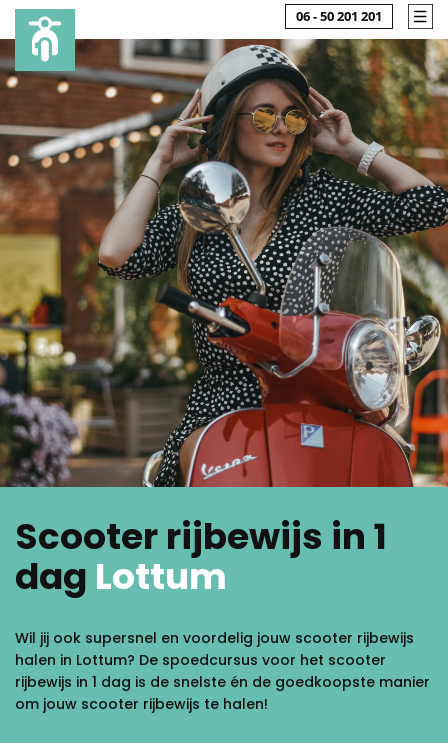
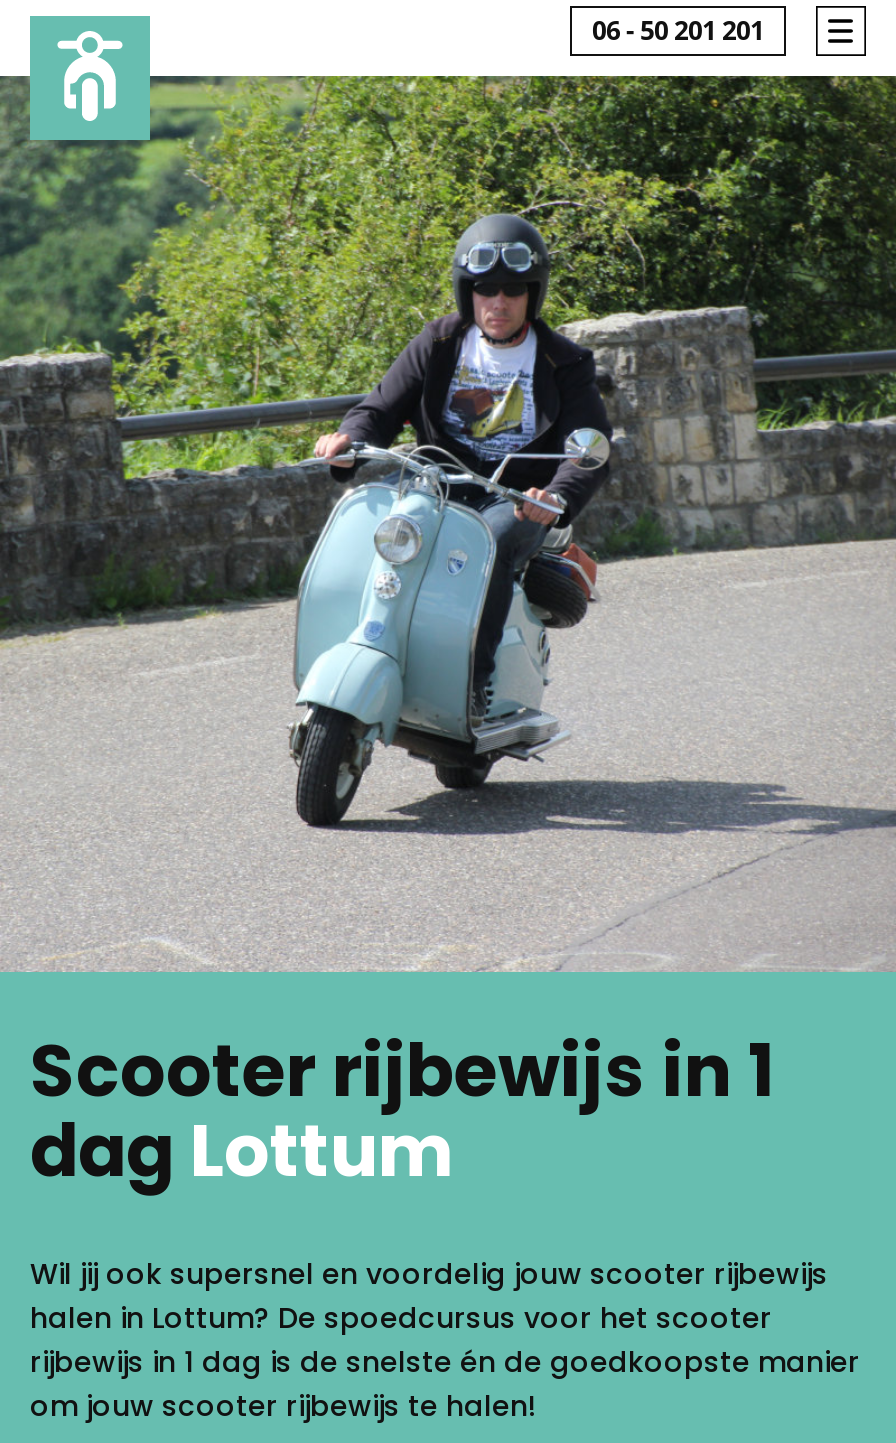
- [image]
+ [image]
